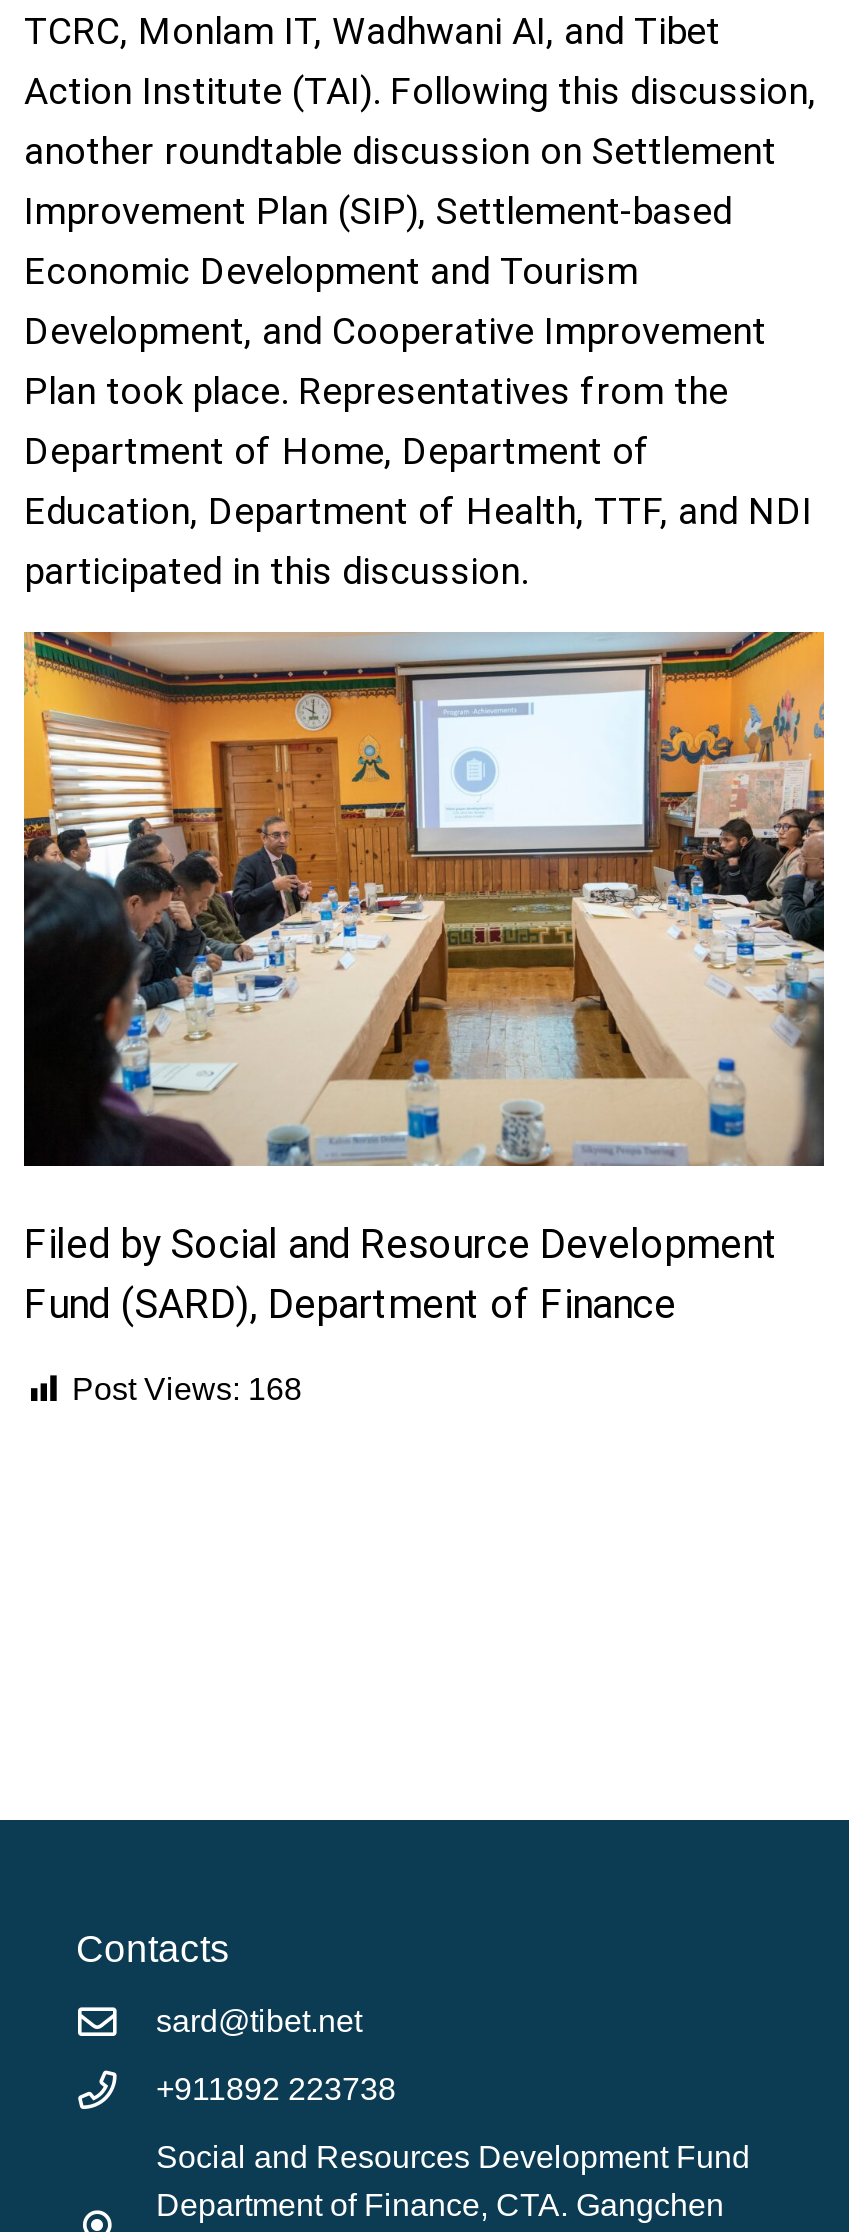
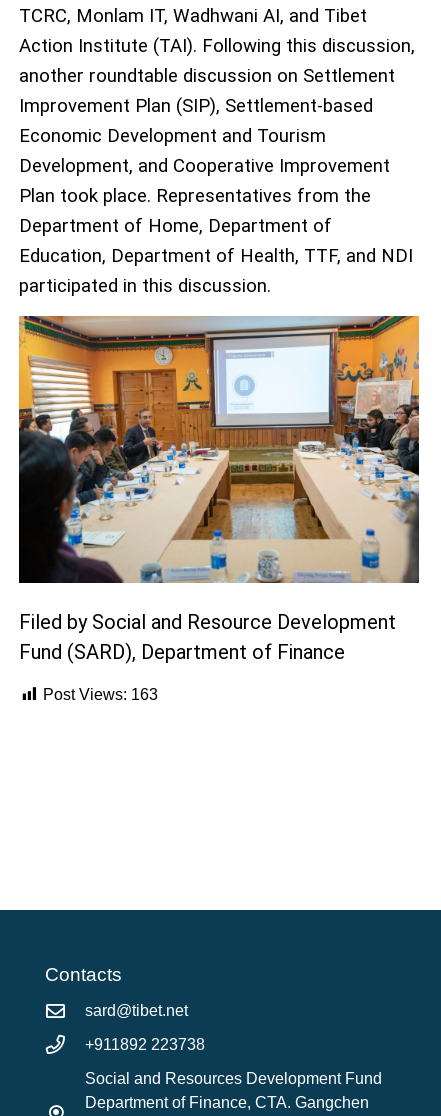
- Post Views: 168
+ Post Views: 163
